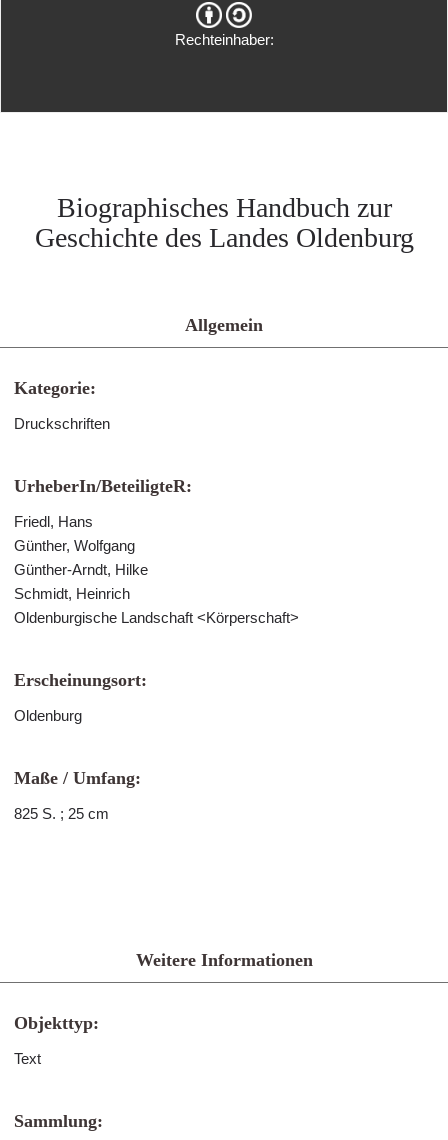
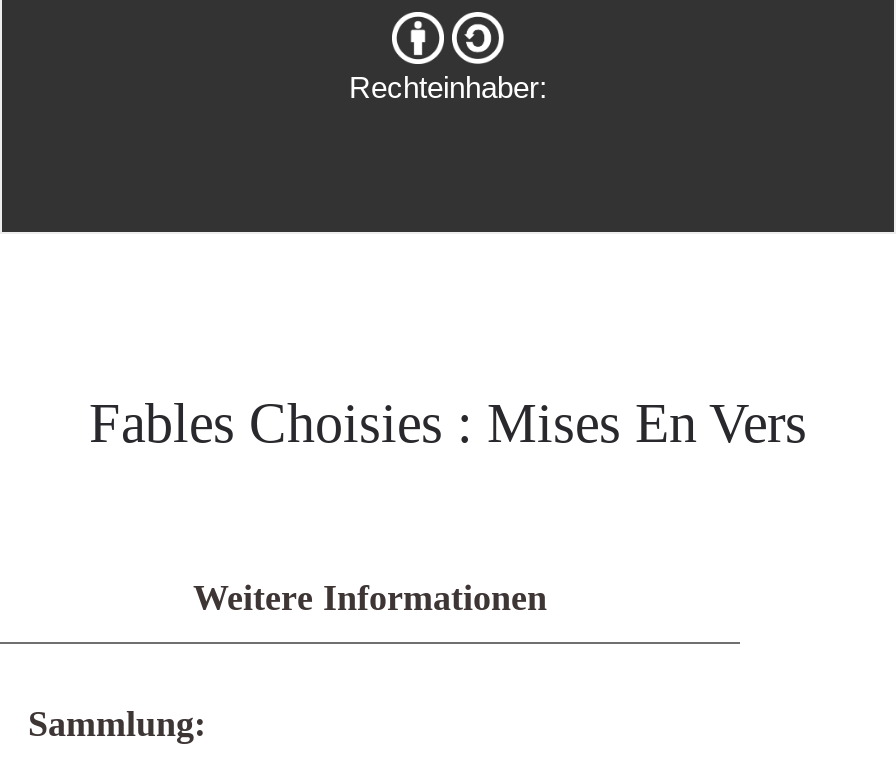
- Biographisches Handbuch zur
- Geschichte des Landes Oldenburg
- Allgemein
- Kategorie:
- Druckschriften
- UrheberIn/BeteiligteR:
- Friedl, Hans
- Günther, Wolfgang
- Günther-Arndt, Hilke
- Schmidt, Heinrich
- Oldenburgische Landschaft <Körperschaft>
- Erscheinungsort:
- Oldenburg
- Maße / Umfang:
- 825 S. ; 25 cm
+ Fables Choisies : Mises En Vers

- Objekttyp:
- Text
